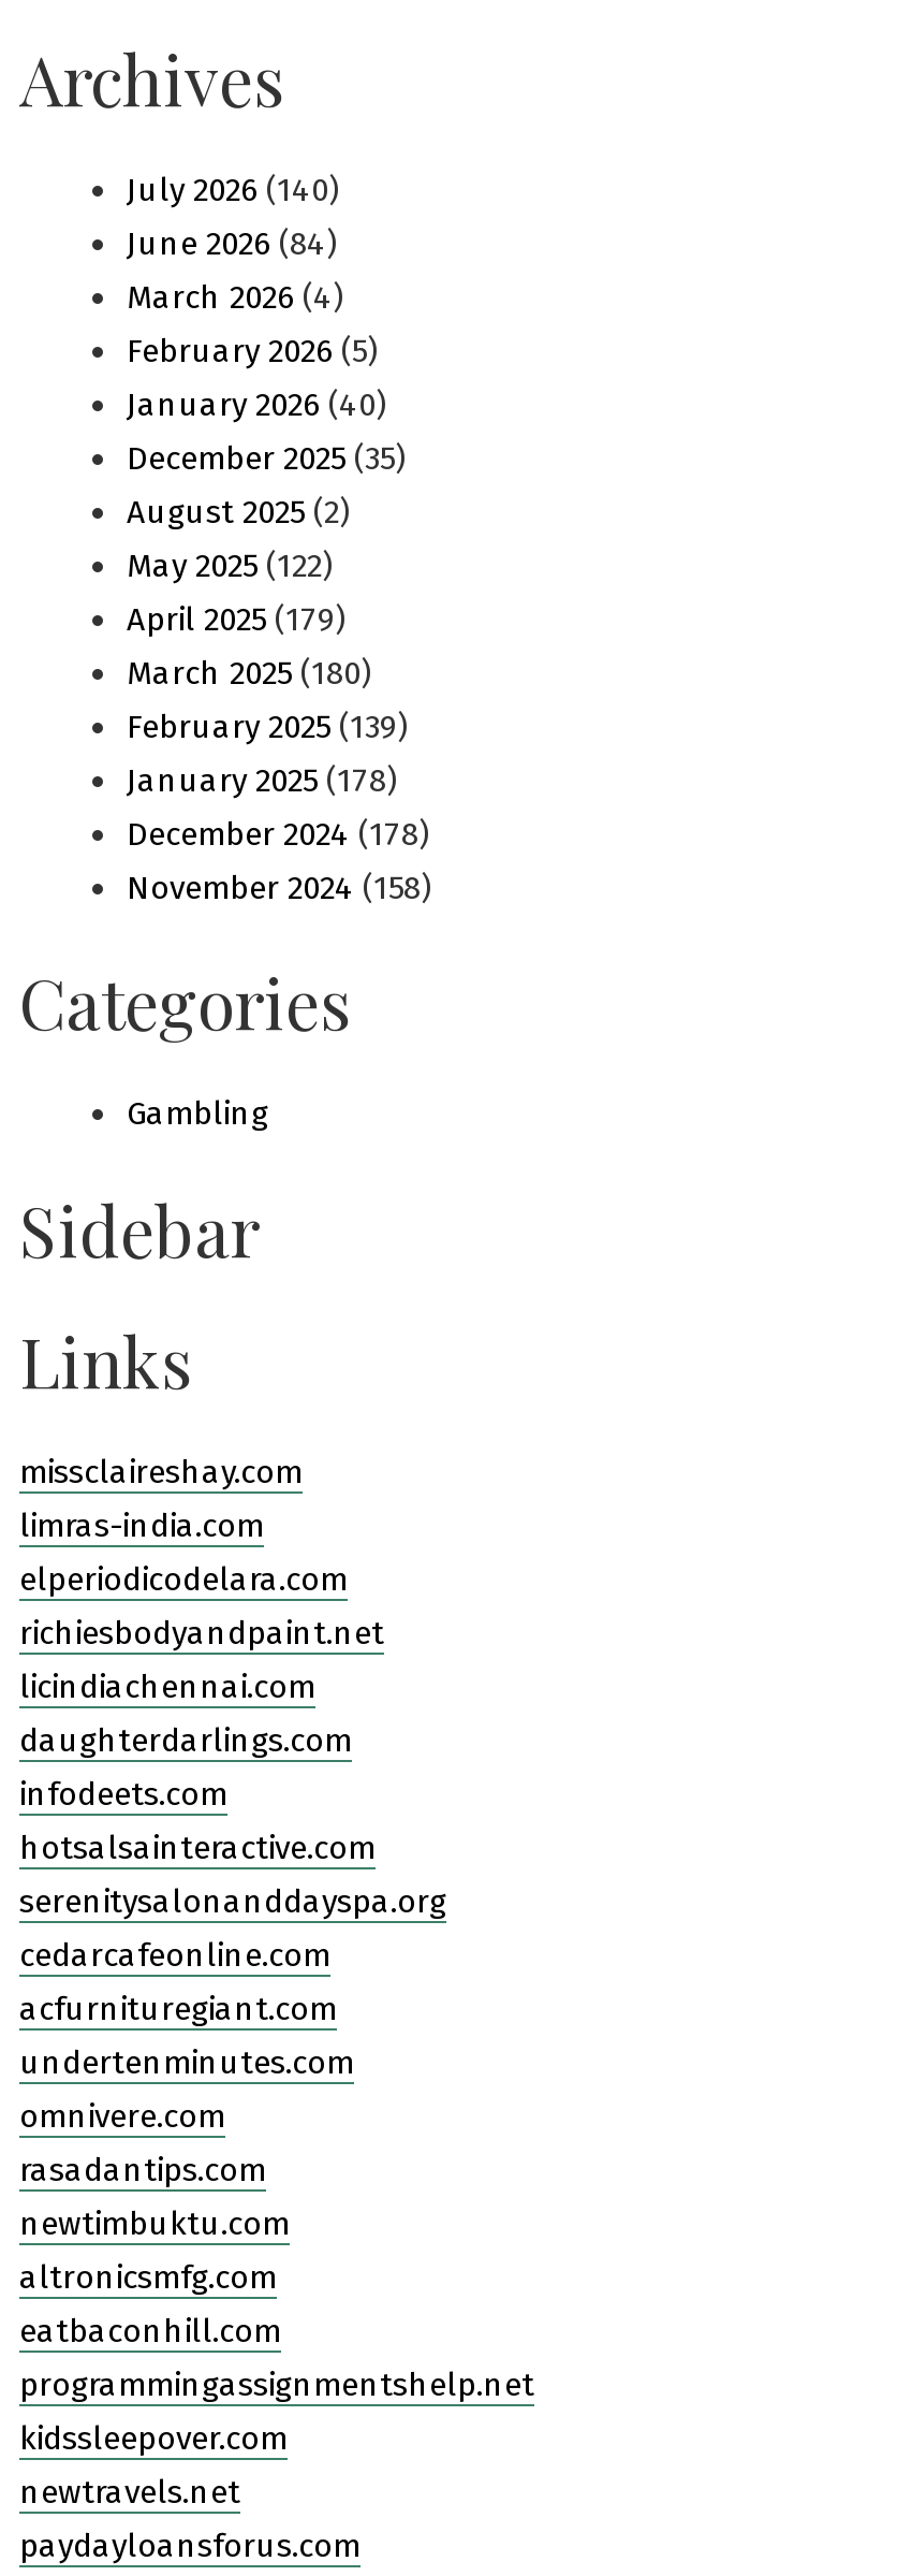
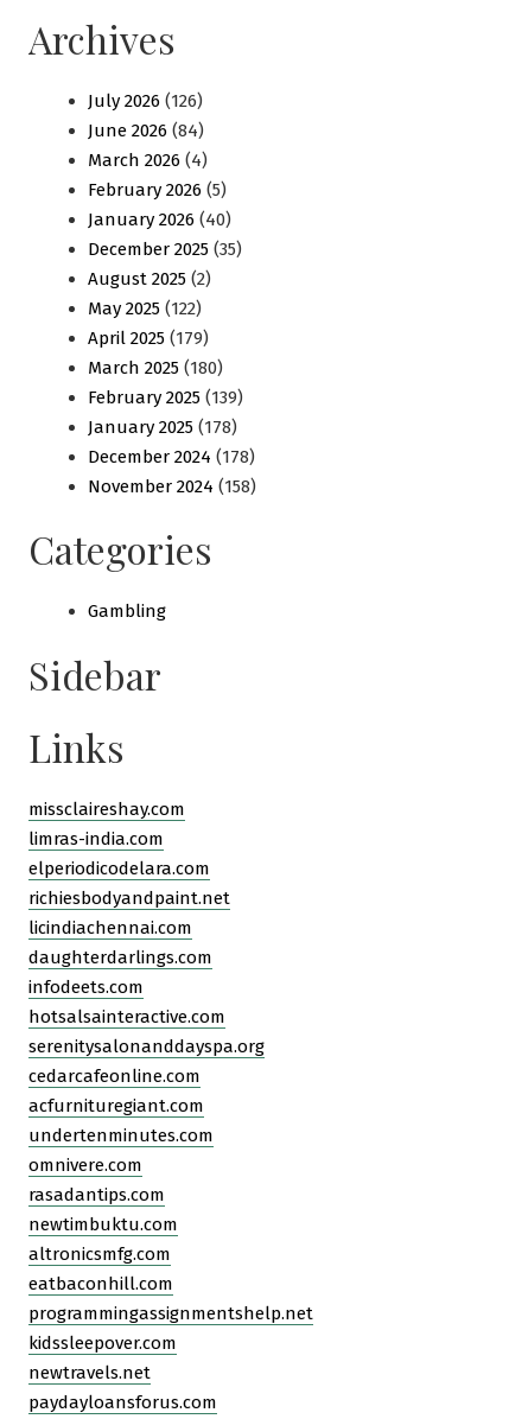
- July 2026 (140)
+ July 2026 (126)
